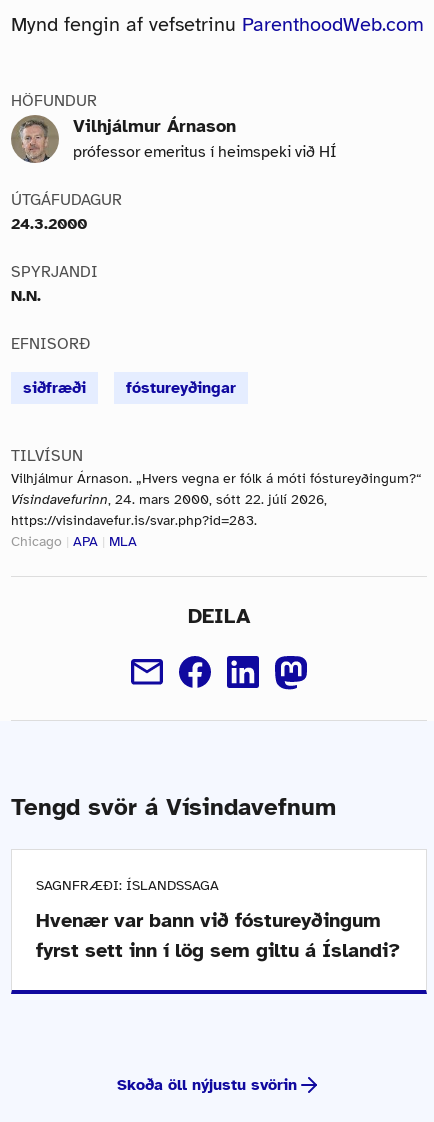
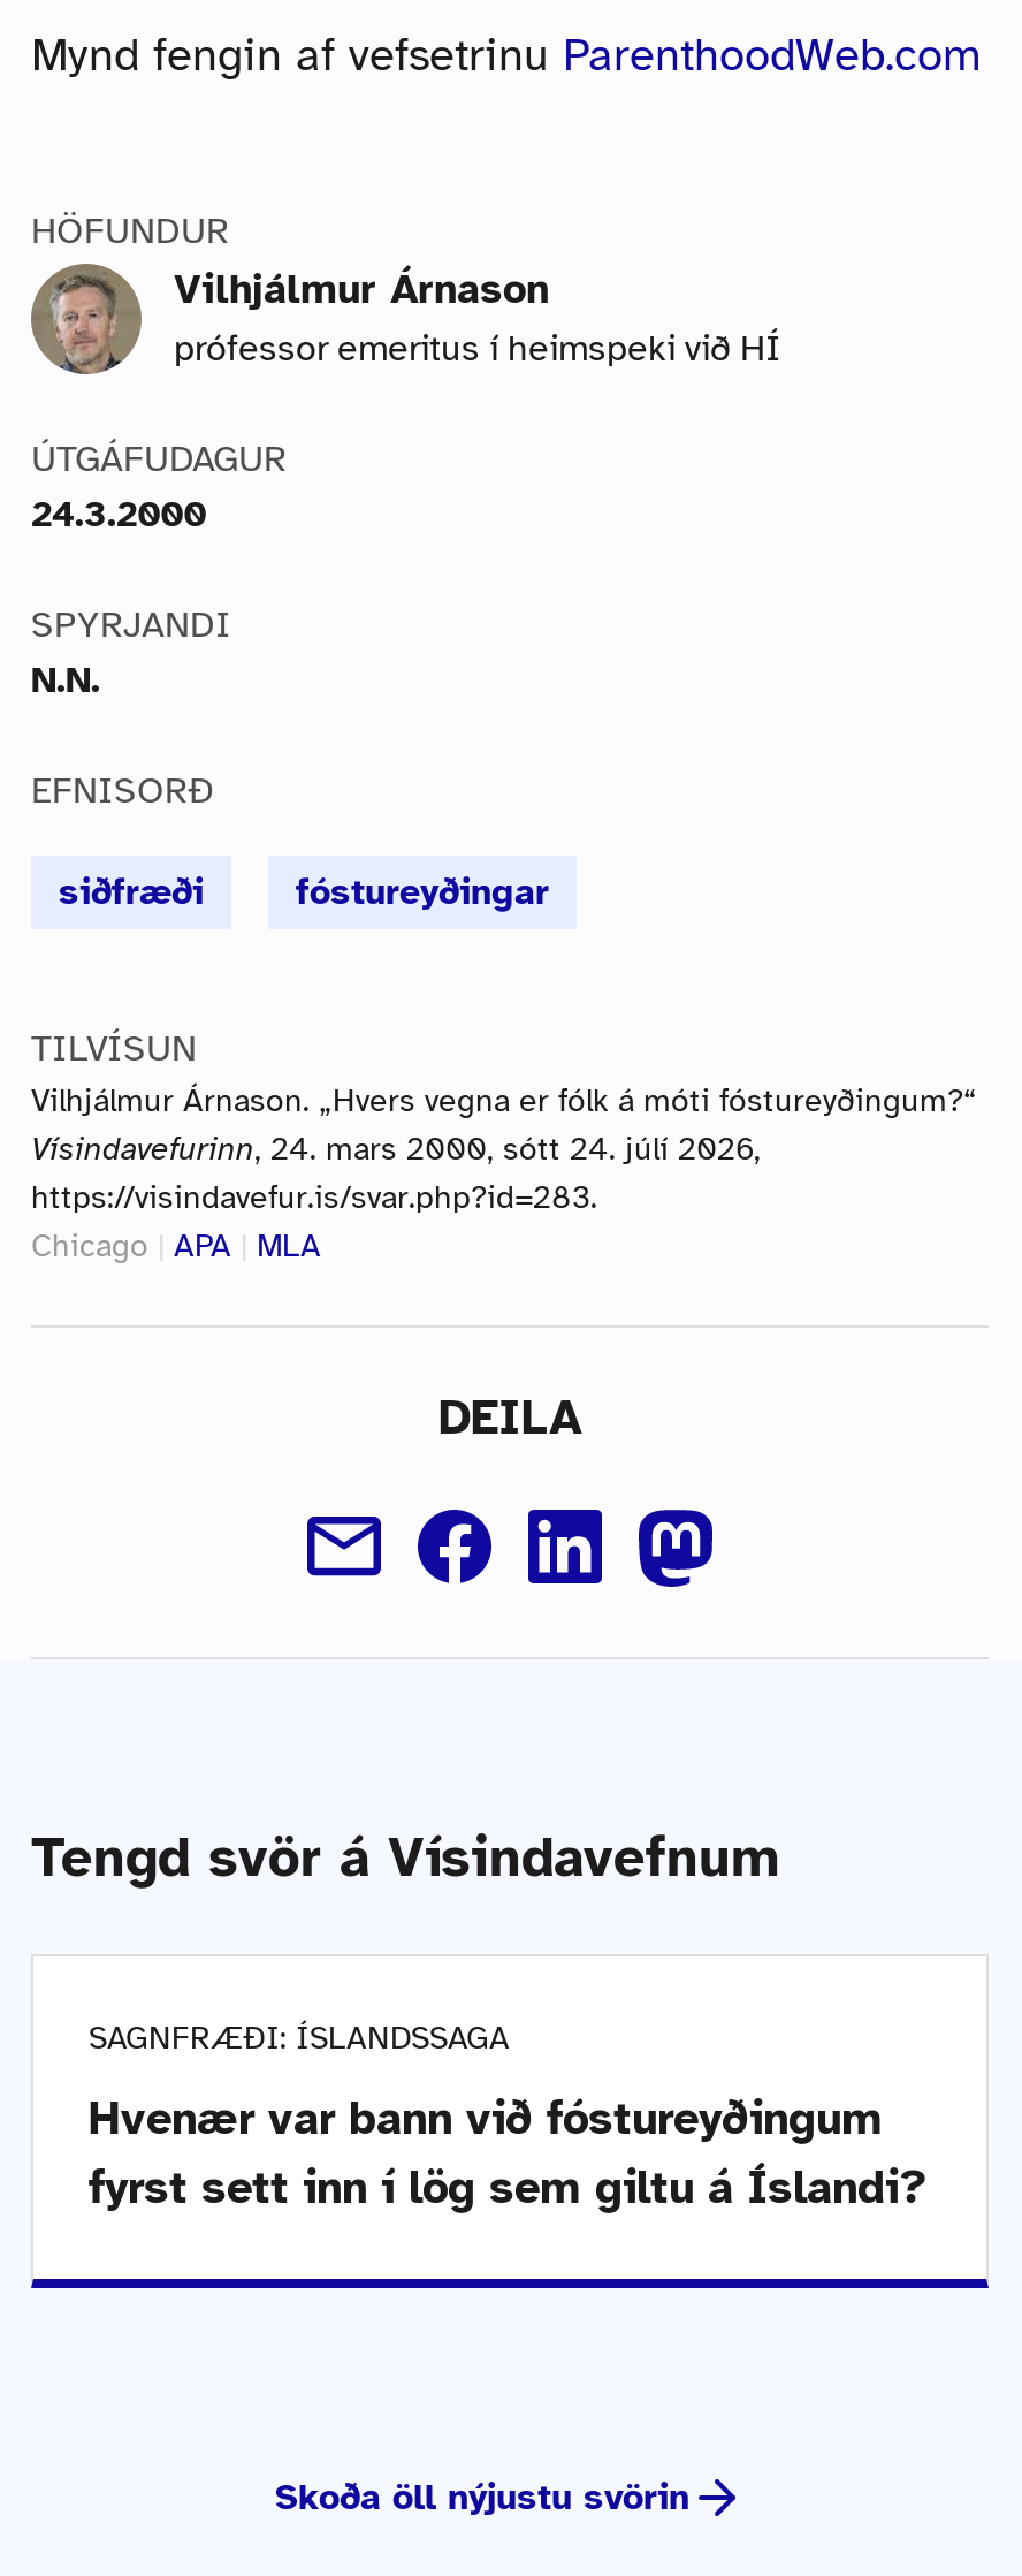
- Vísindavefurinn, 24. mars 2000, sótt 22. júlí 2026,
+ Vísindavefurinn, 24. mars 2000, sótt 24. júlí 2026,
